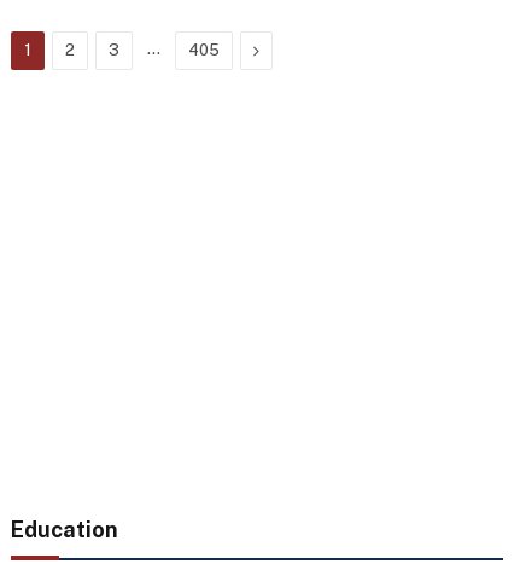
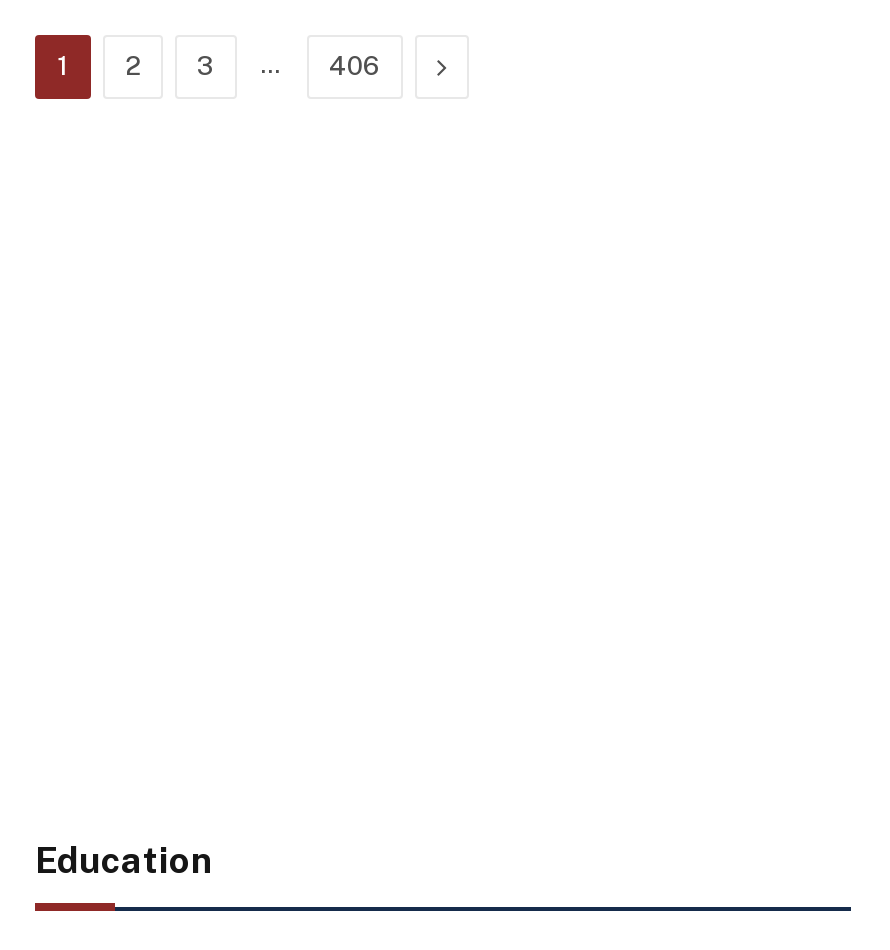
- 405
+ 406
